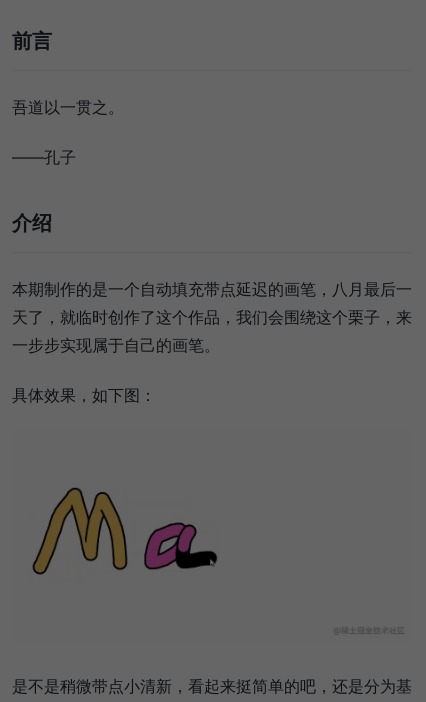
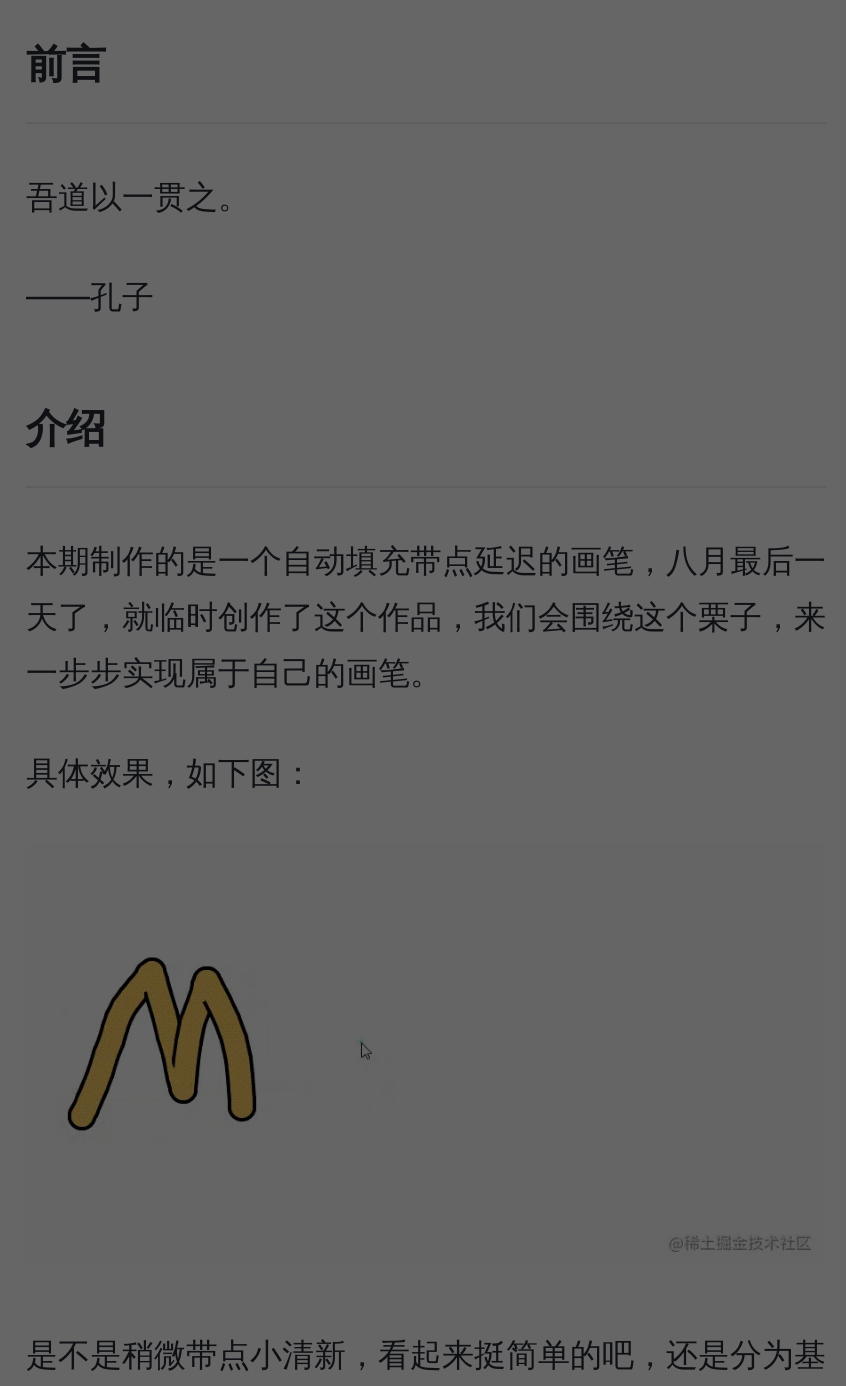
- [image]
